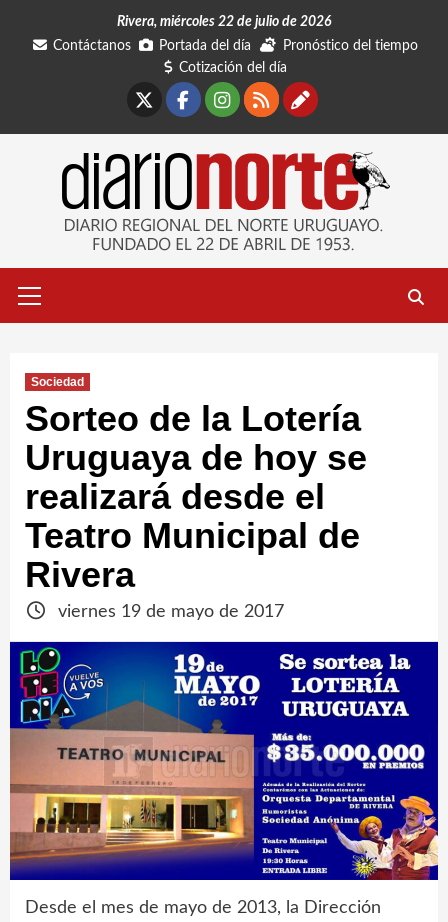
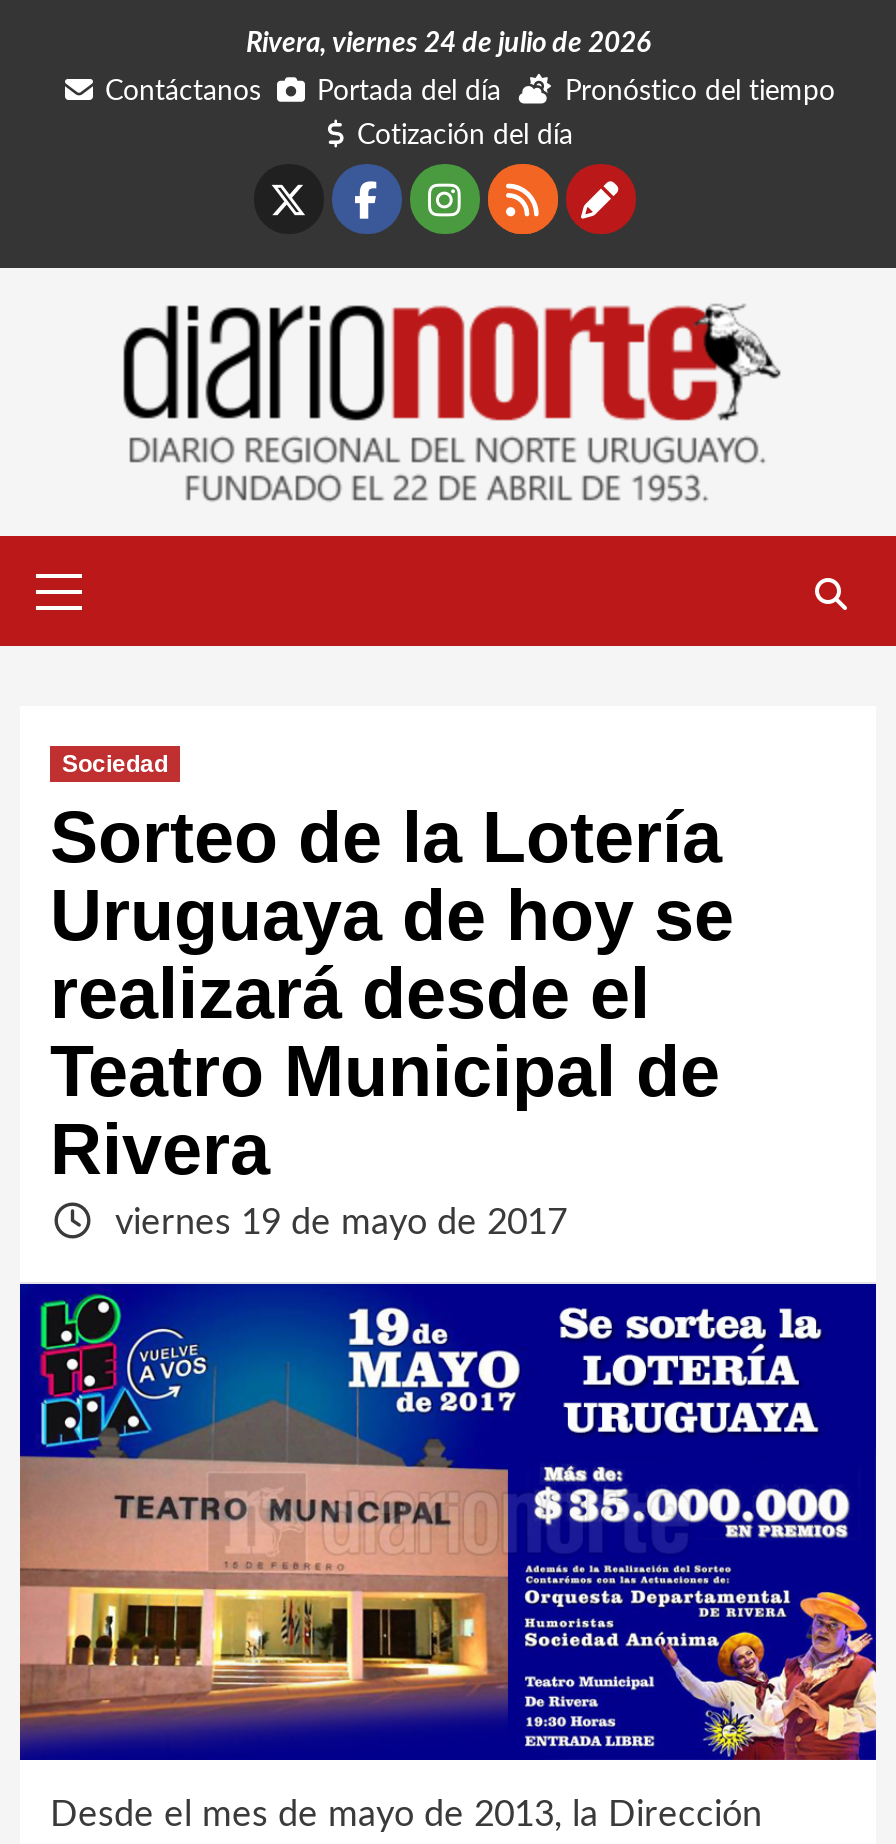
- Rivera, miércoles 22 de julio de 2026
+ Rivera, viernes 24 de julio de 2026
